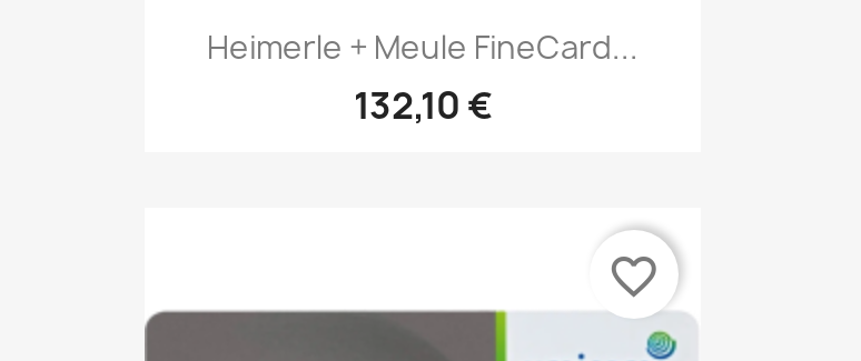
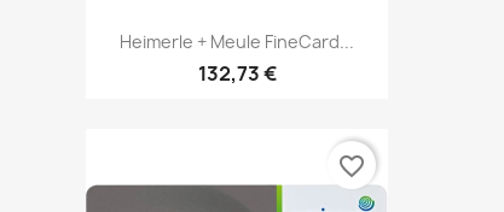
- 132,10 €
+ 132,73 €
